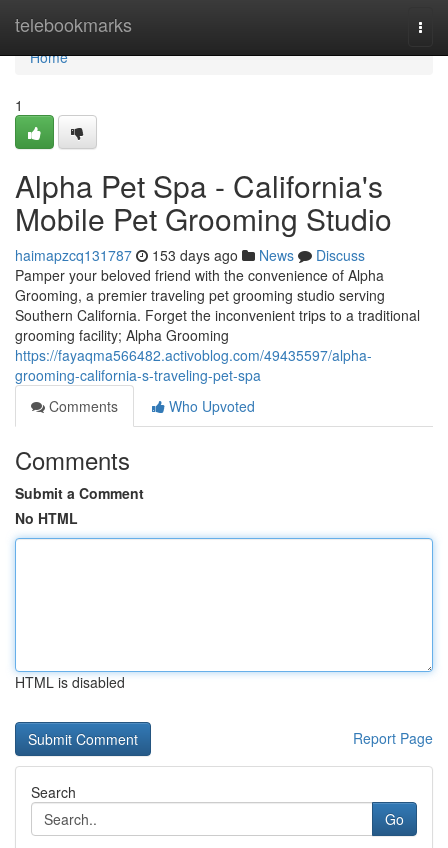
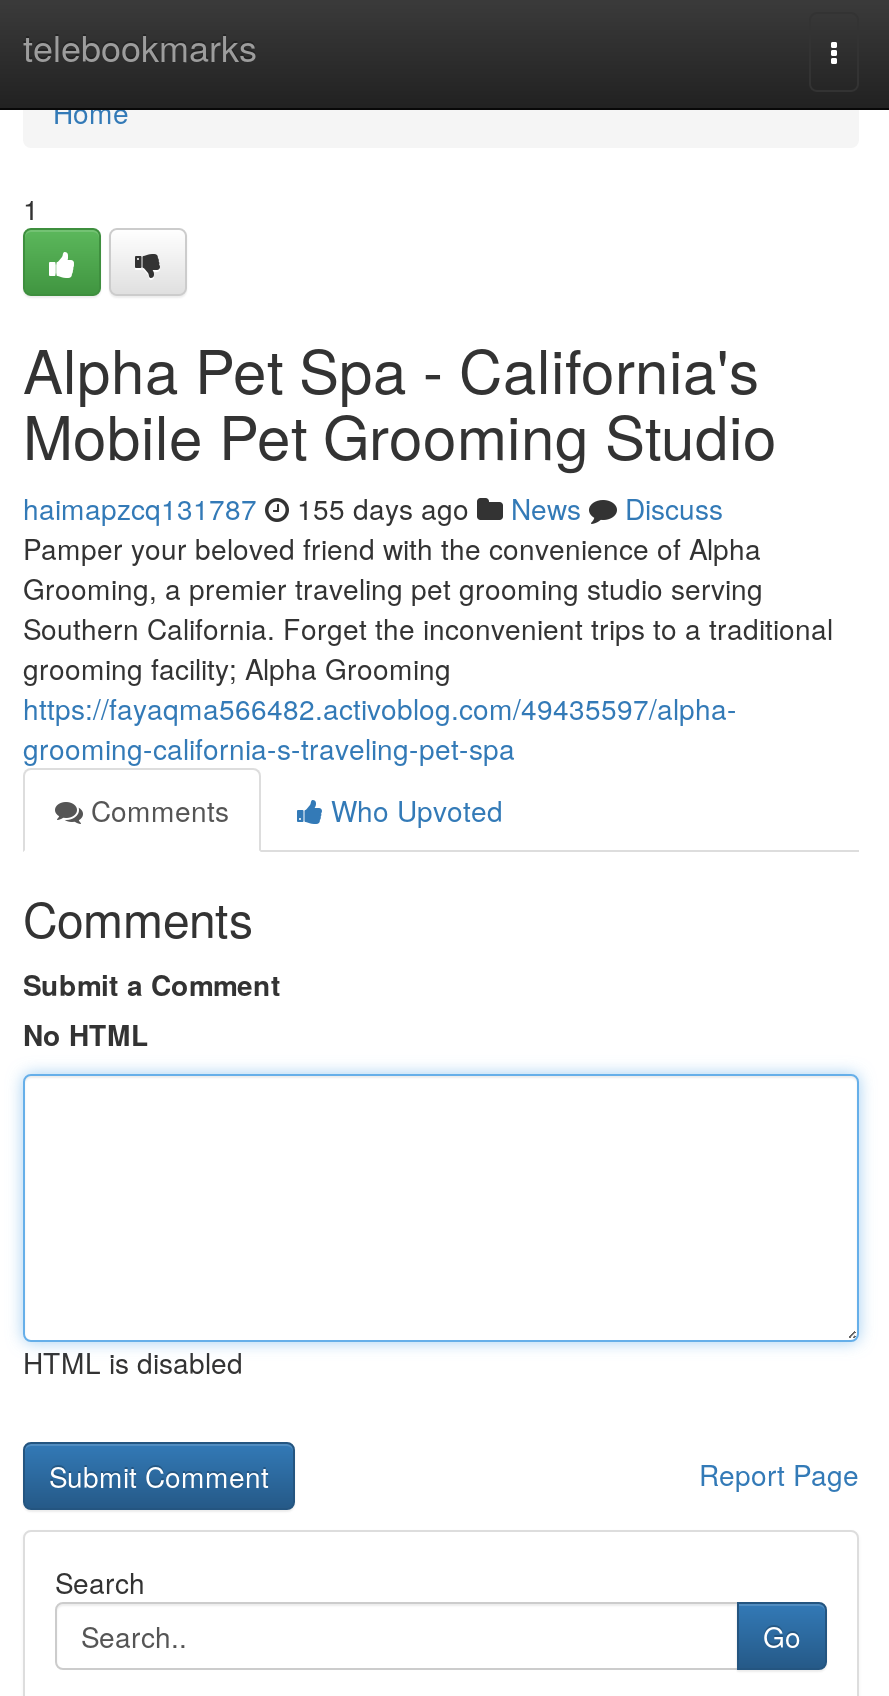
- haimapzcq131787 153 days ago News Discuss
+ haimapzcq131787 155 days ago News Discuss
